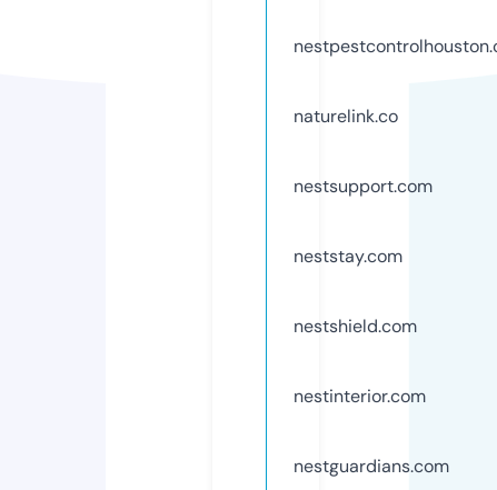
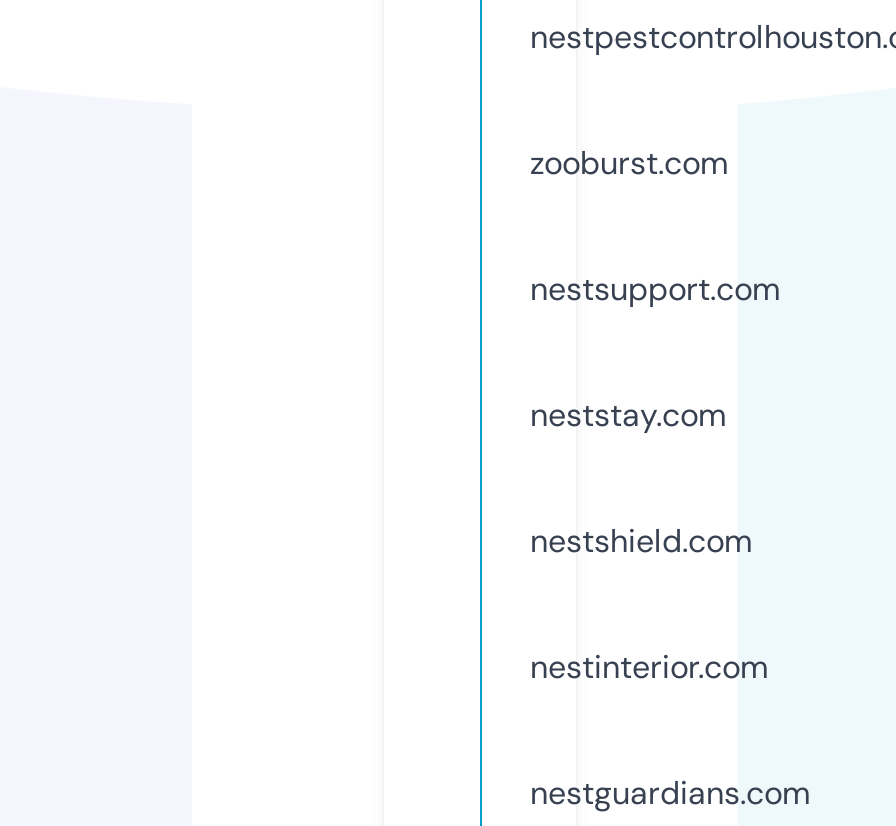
- naturelink.co
+ zooburst.com
